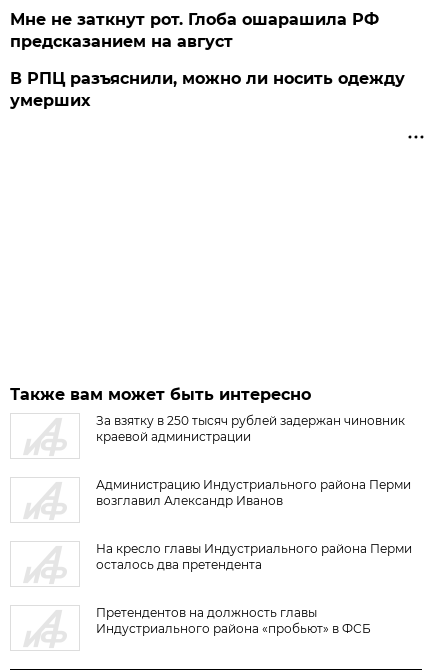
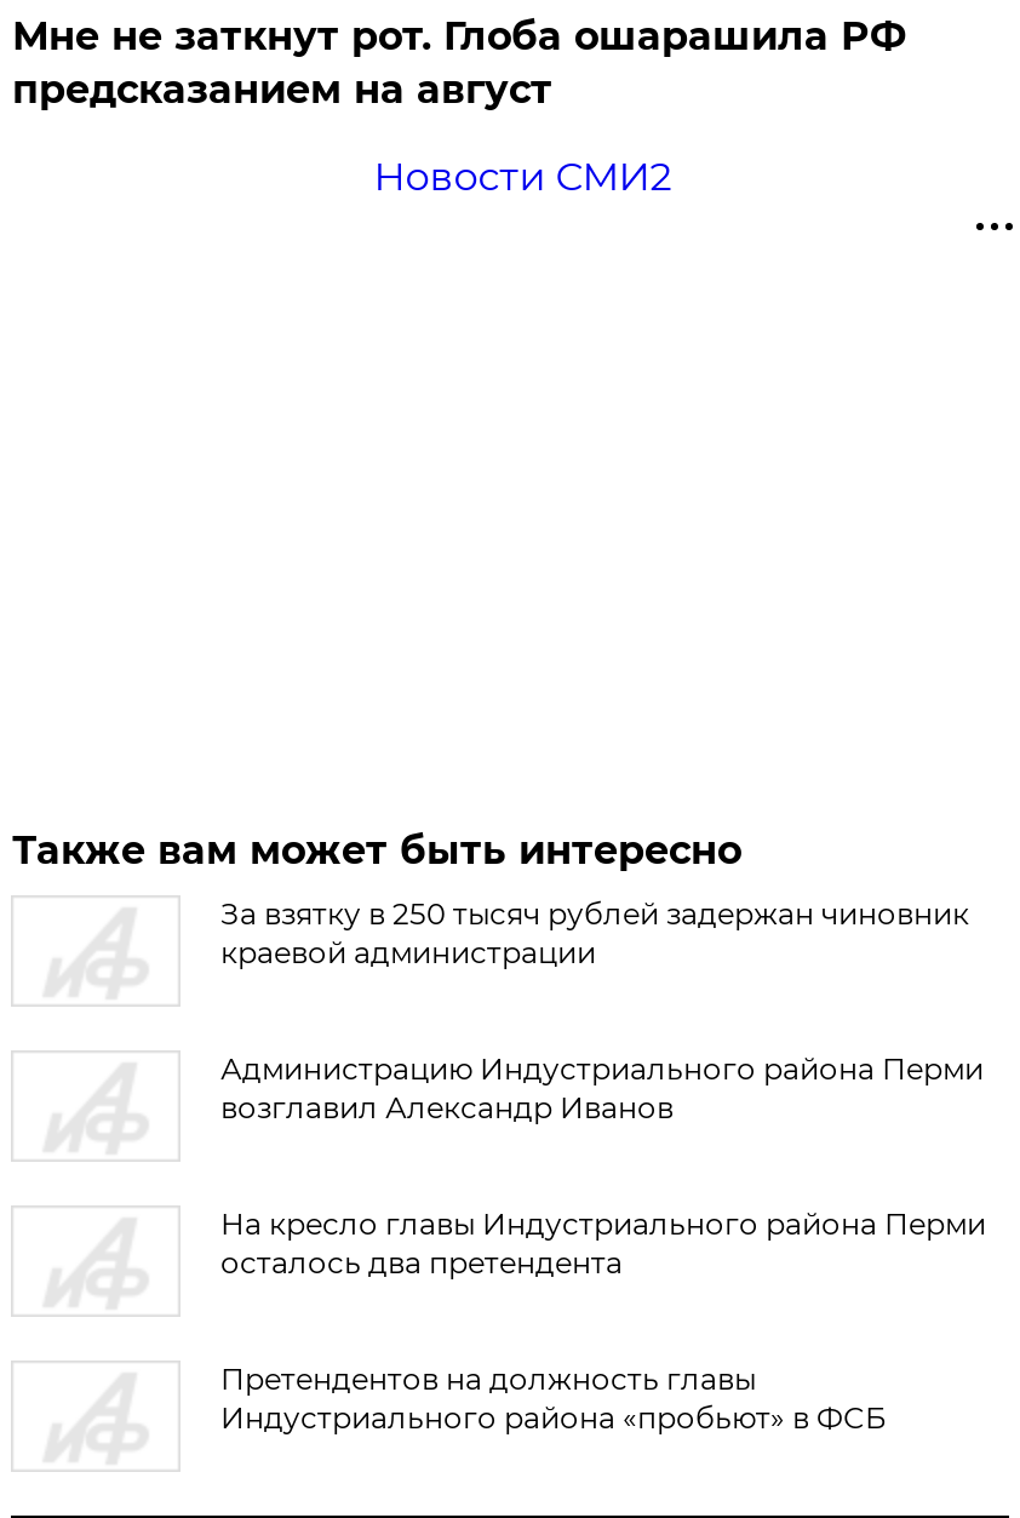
- В РПЦ разъяснили, можно ли носить одежду
- умерших
+ Новости СМИ2
